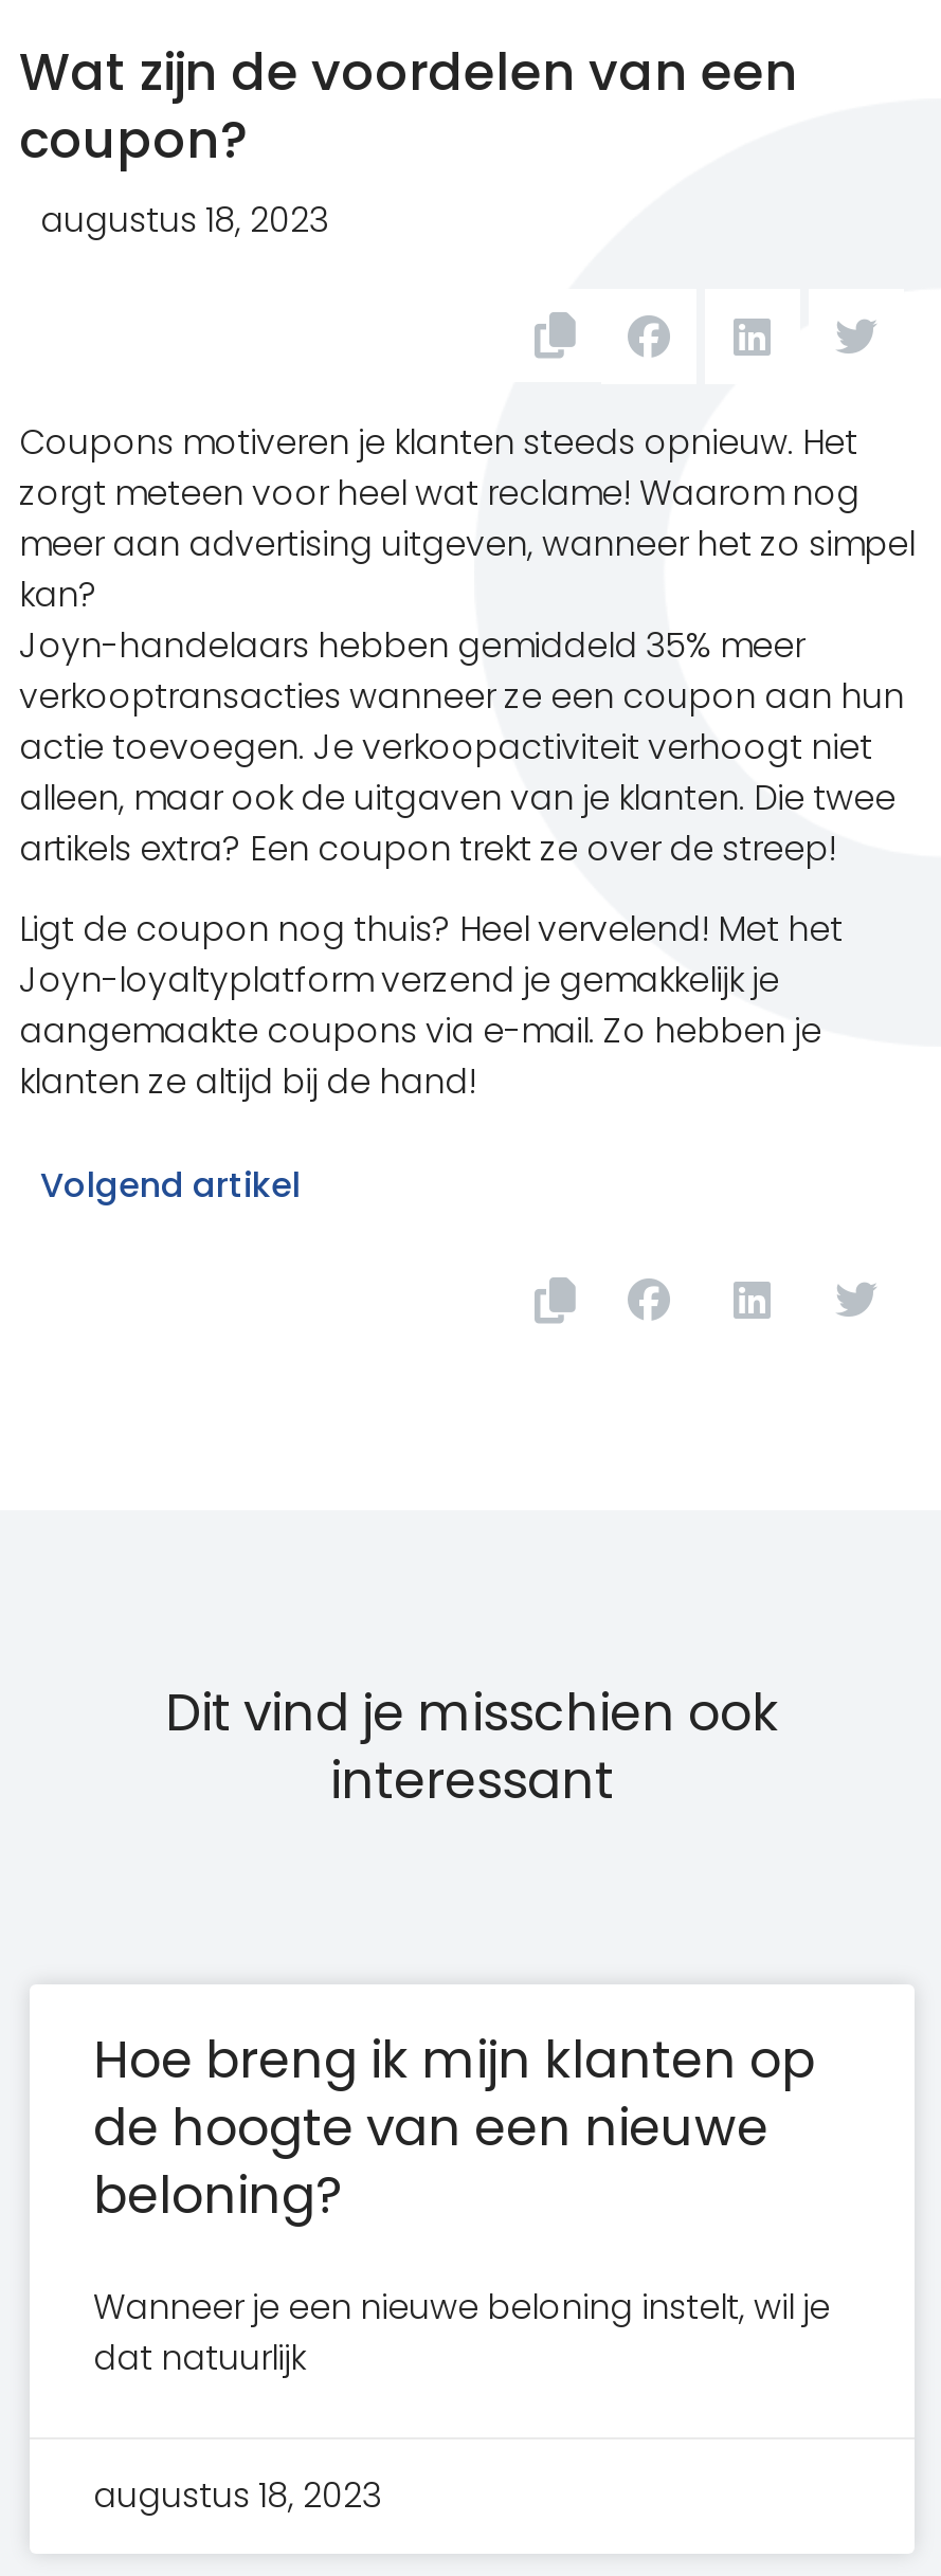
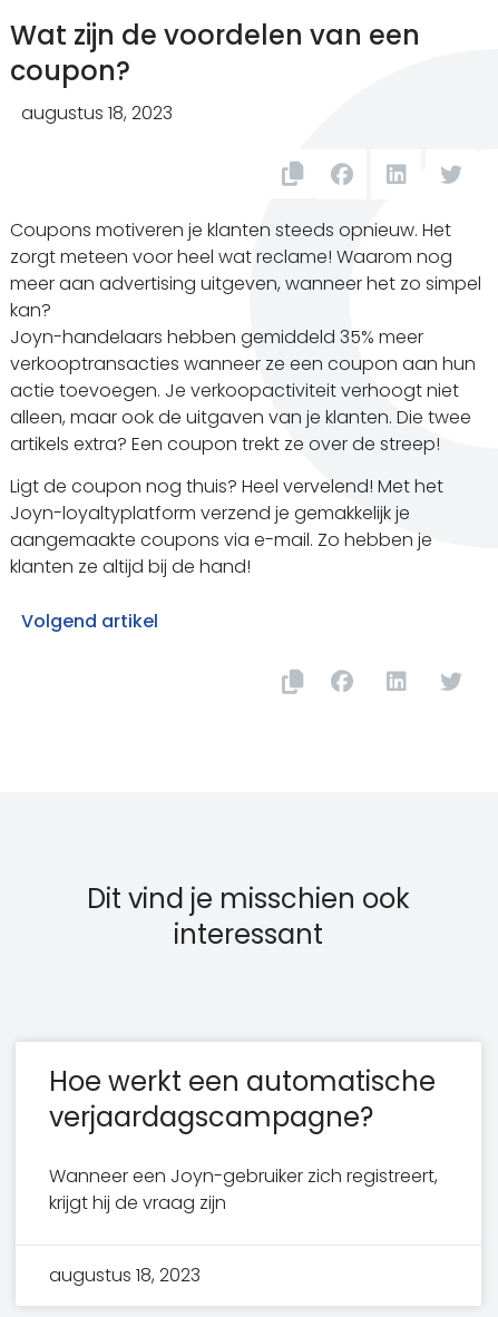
- Hoe breng ik mijn klanten op
- de hoogte van een nieuwe
- beloning?
+ Hoe werkt een automatische
+ verjaardagscampagne?

- Wanneer je een nieuwe beloning instelt, wil je
- dat natuurlijk
+ Wanneer een Joyn-gebruiker zich registreert,
+ krijgt hij de vraag zijn
